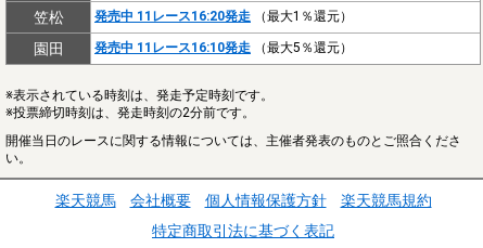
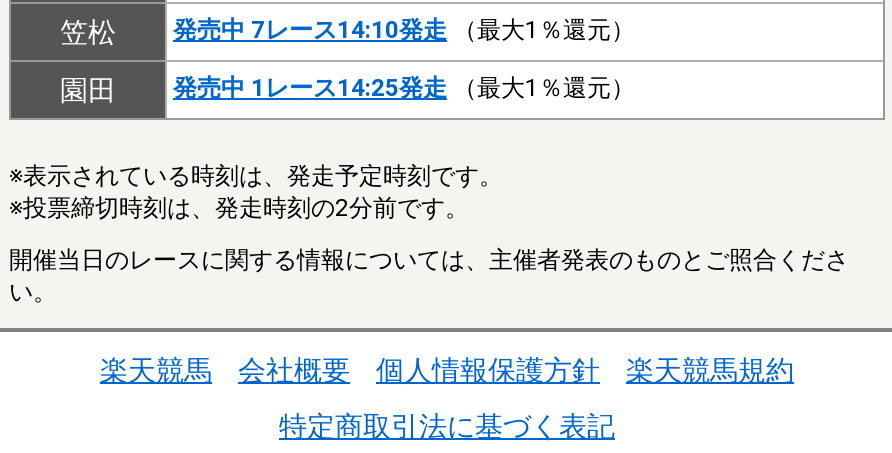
- 発売中 11レース16:20発走（最大1％還元）
+ 発売中 7レース14:10発走（最大1％還元）

- 発売中 11レース16:10発走（最大5％還元）
+ 発売中 1レース14:25発走（最大1％還元）
